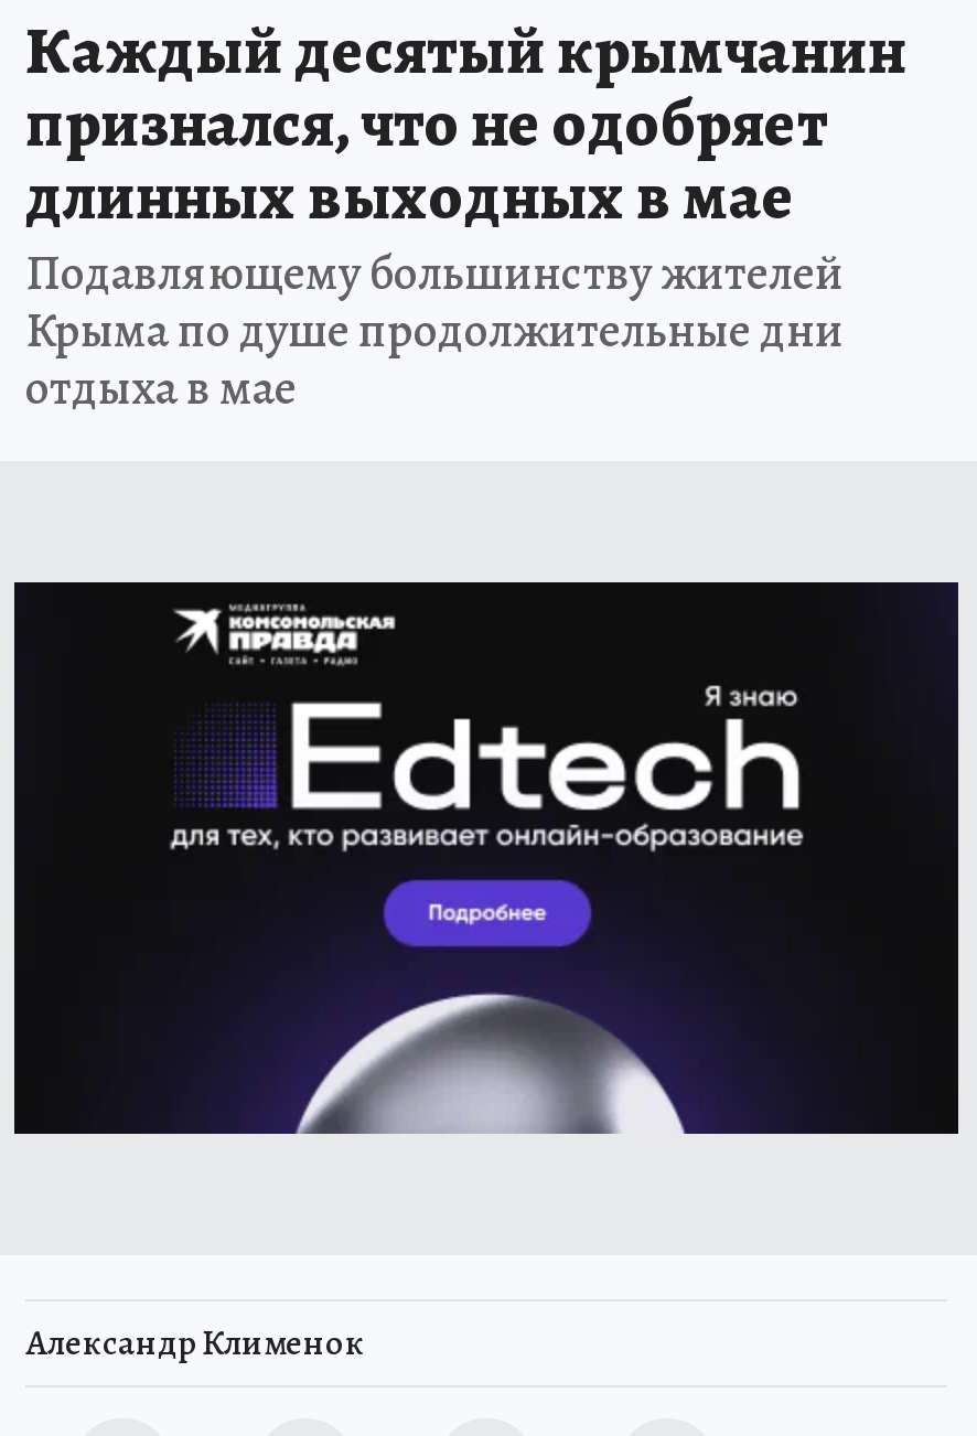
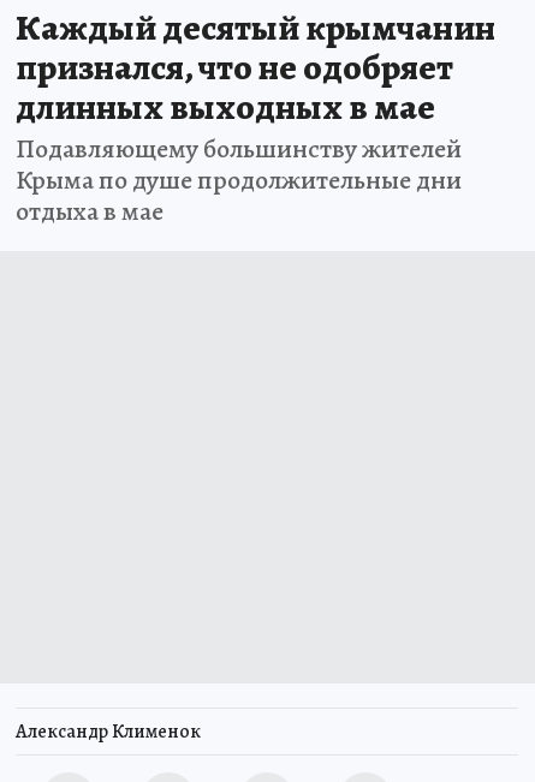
- [image]
